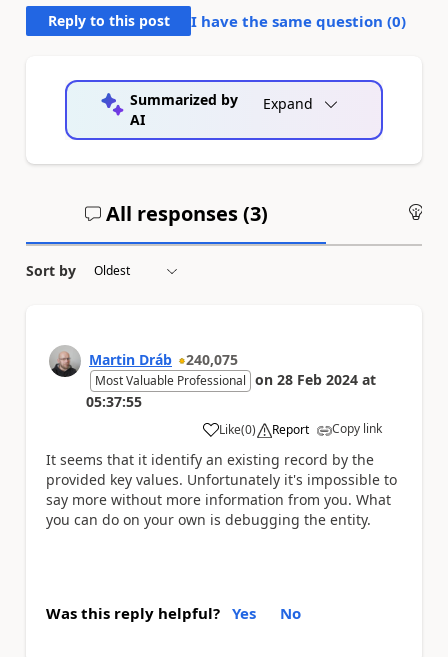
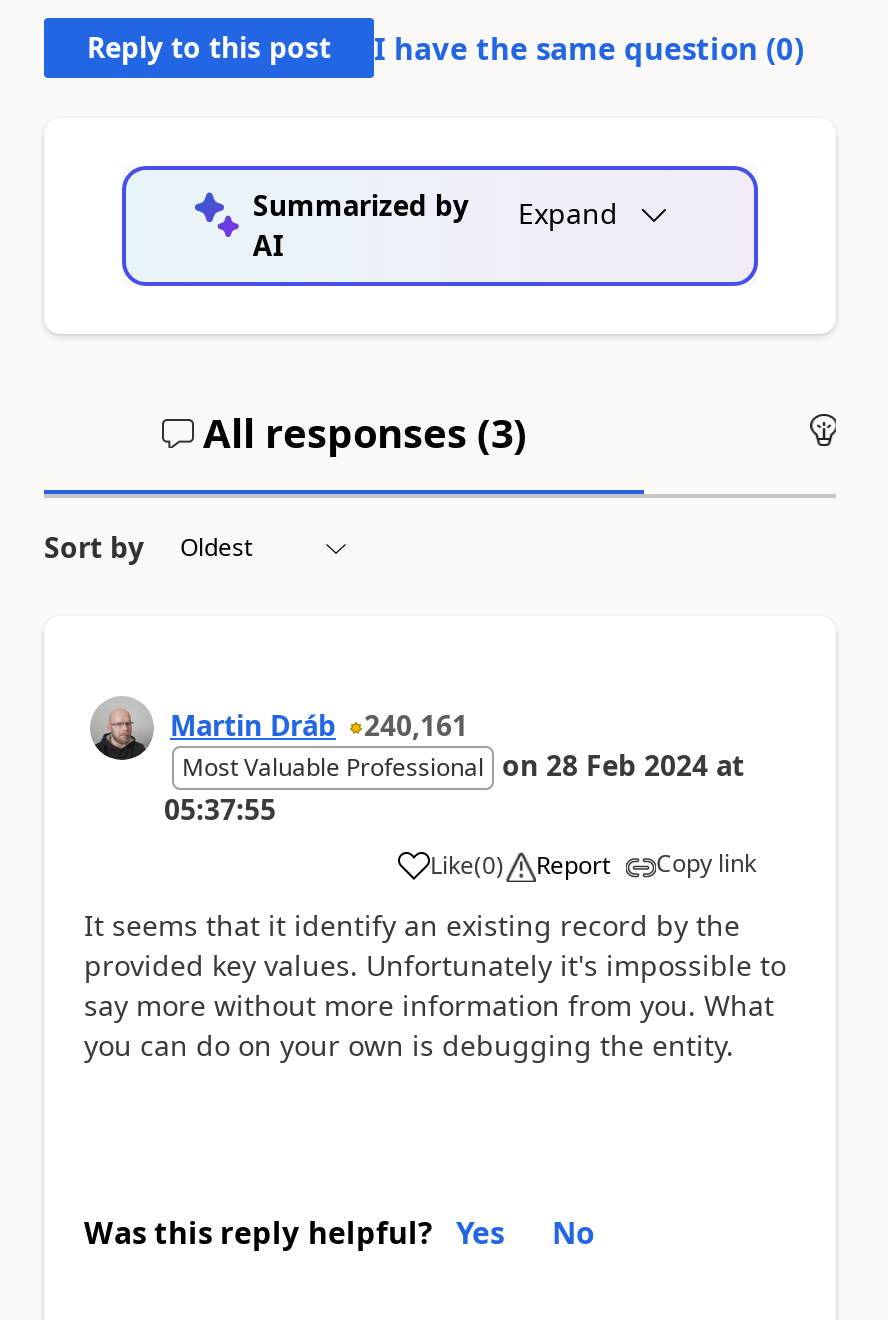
- Martin Dráb 240,075
+ Martin Dráb 240,161
